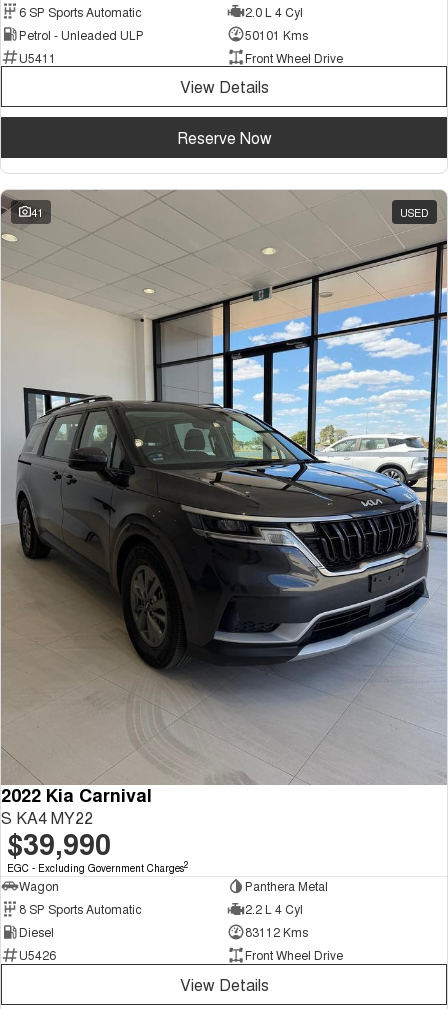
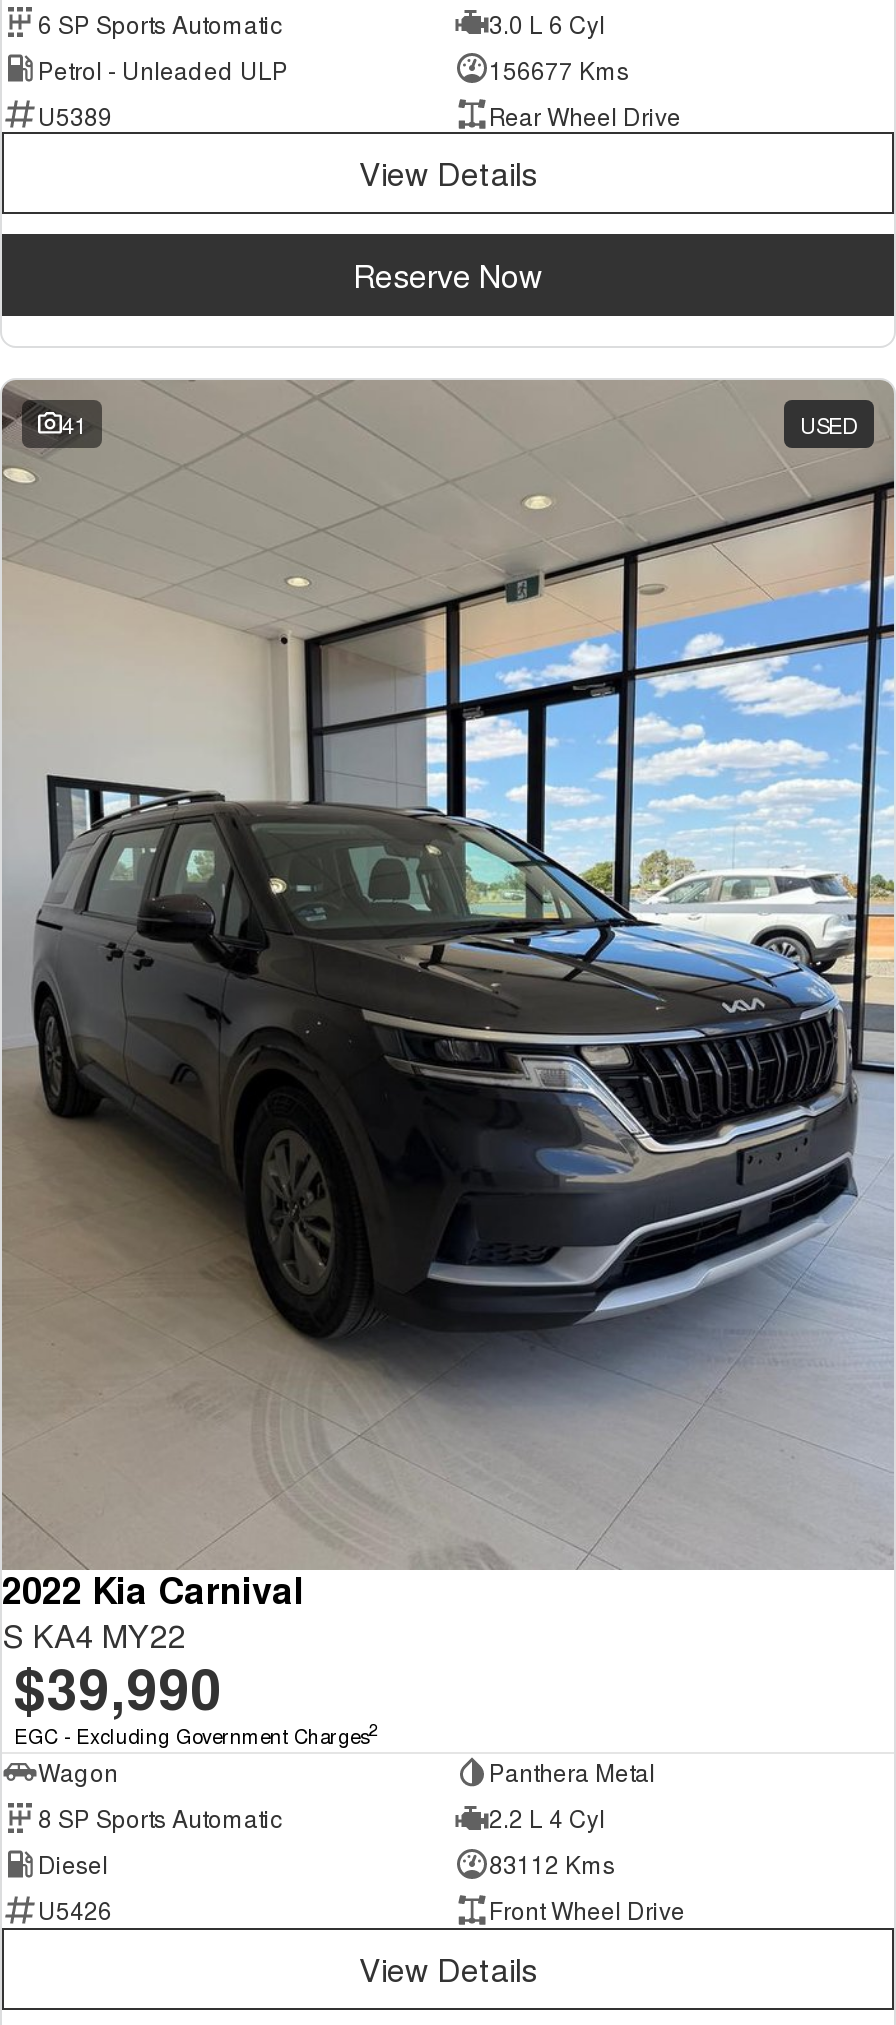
- 2.0 L 4 Cyl
+ 3.0 L 6 Cyl

- 50101 Kms
- U5411
- Front Wheel Drive
+ 156677 Kms
+ U5389
+ Rear Wheel Drive
